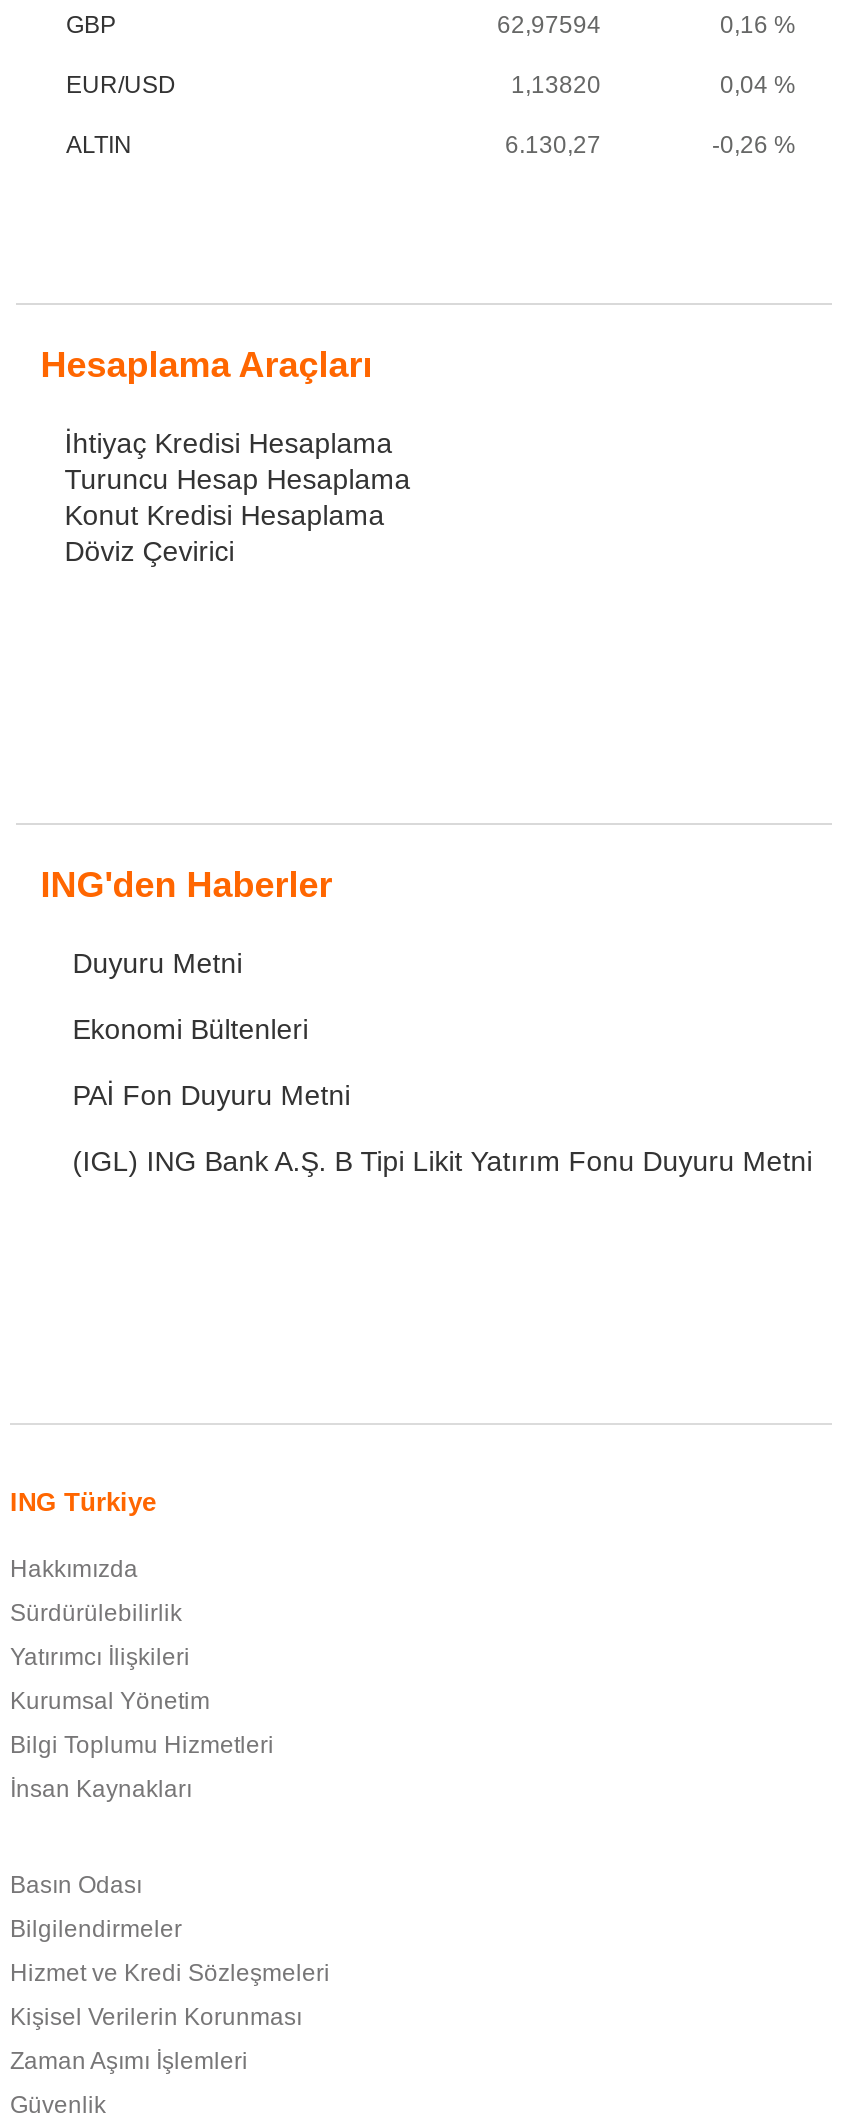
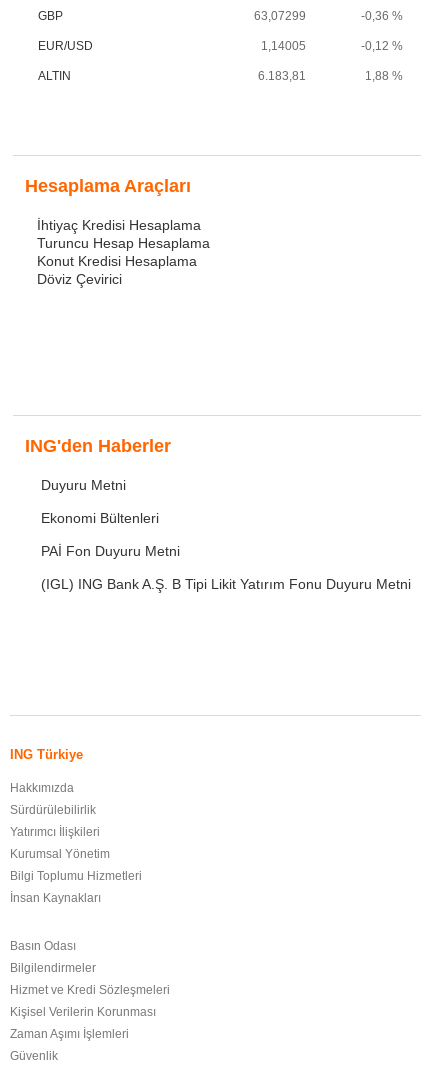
- 62,97594
+ 63,07299

- 0,16 %
+ -0,36 %

- 1,13820
+ 1,14005

- 0,04 %
+ -0,12 %

- 6.130,27
+ 6.183,81

- -0,26 %
+ 1,88 %
